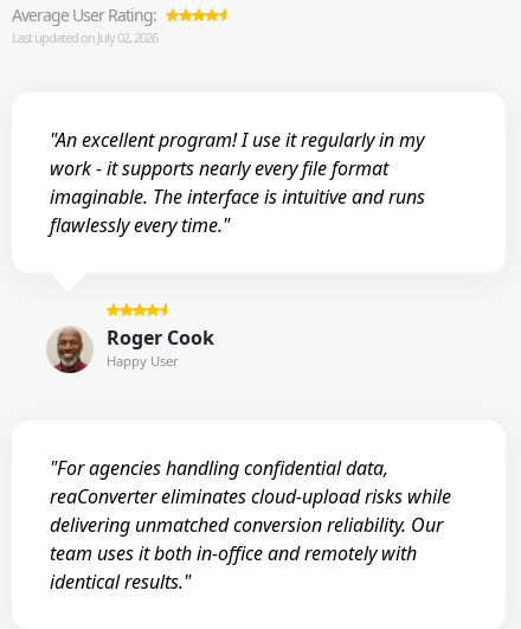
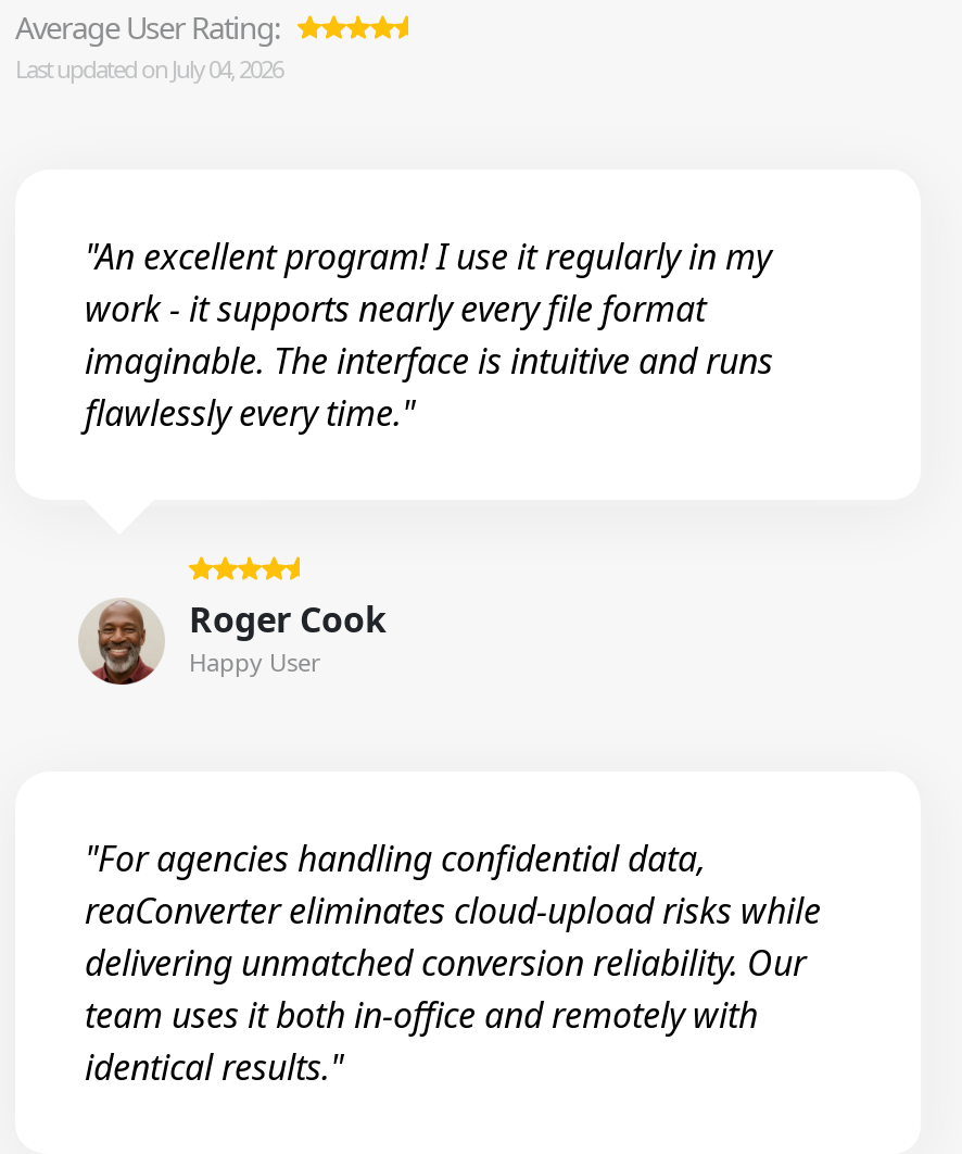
- Last updated on July 02, 2026
+ Last updated on July 04, 2026
